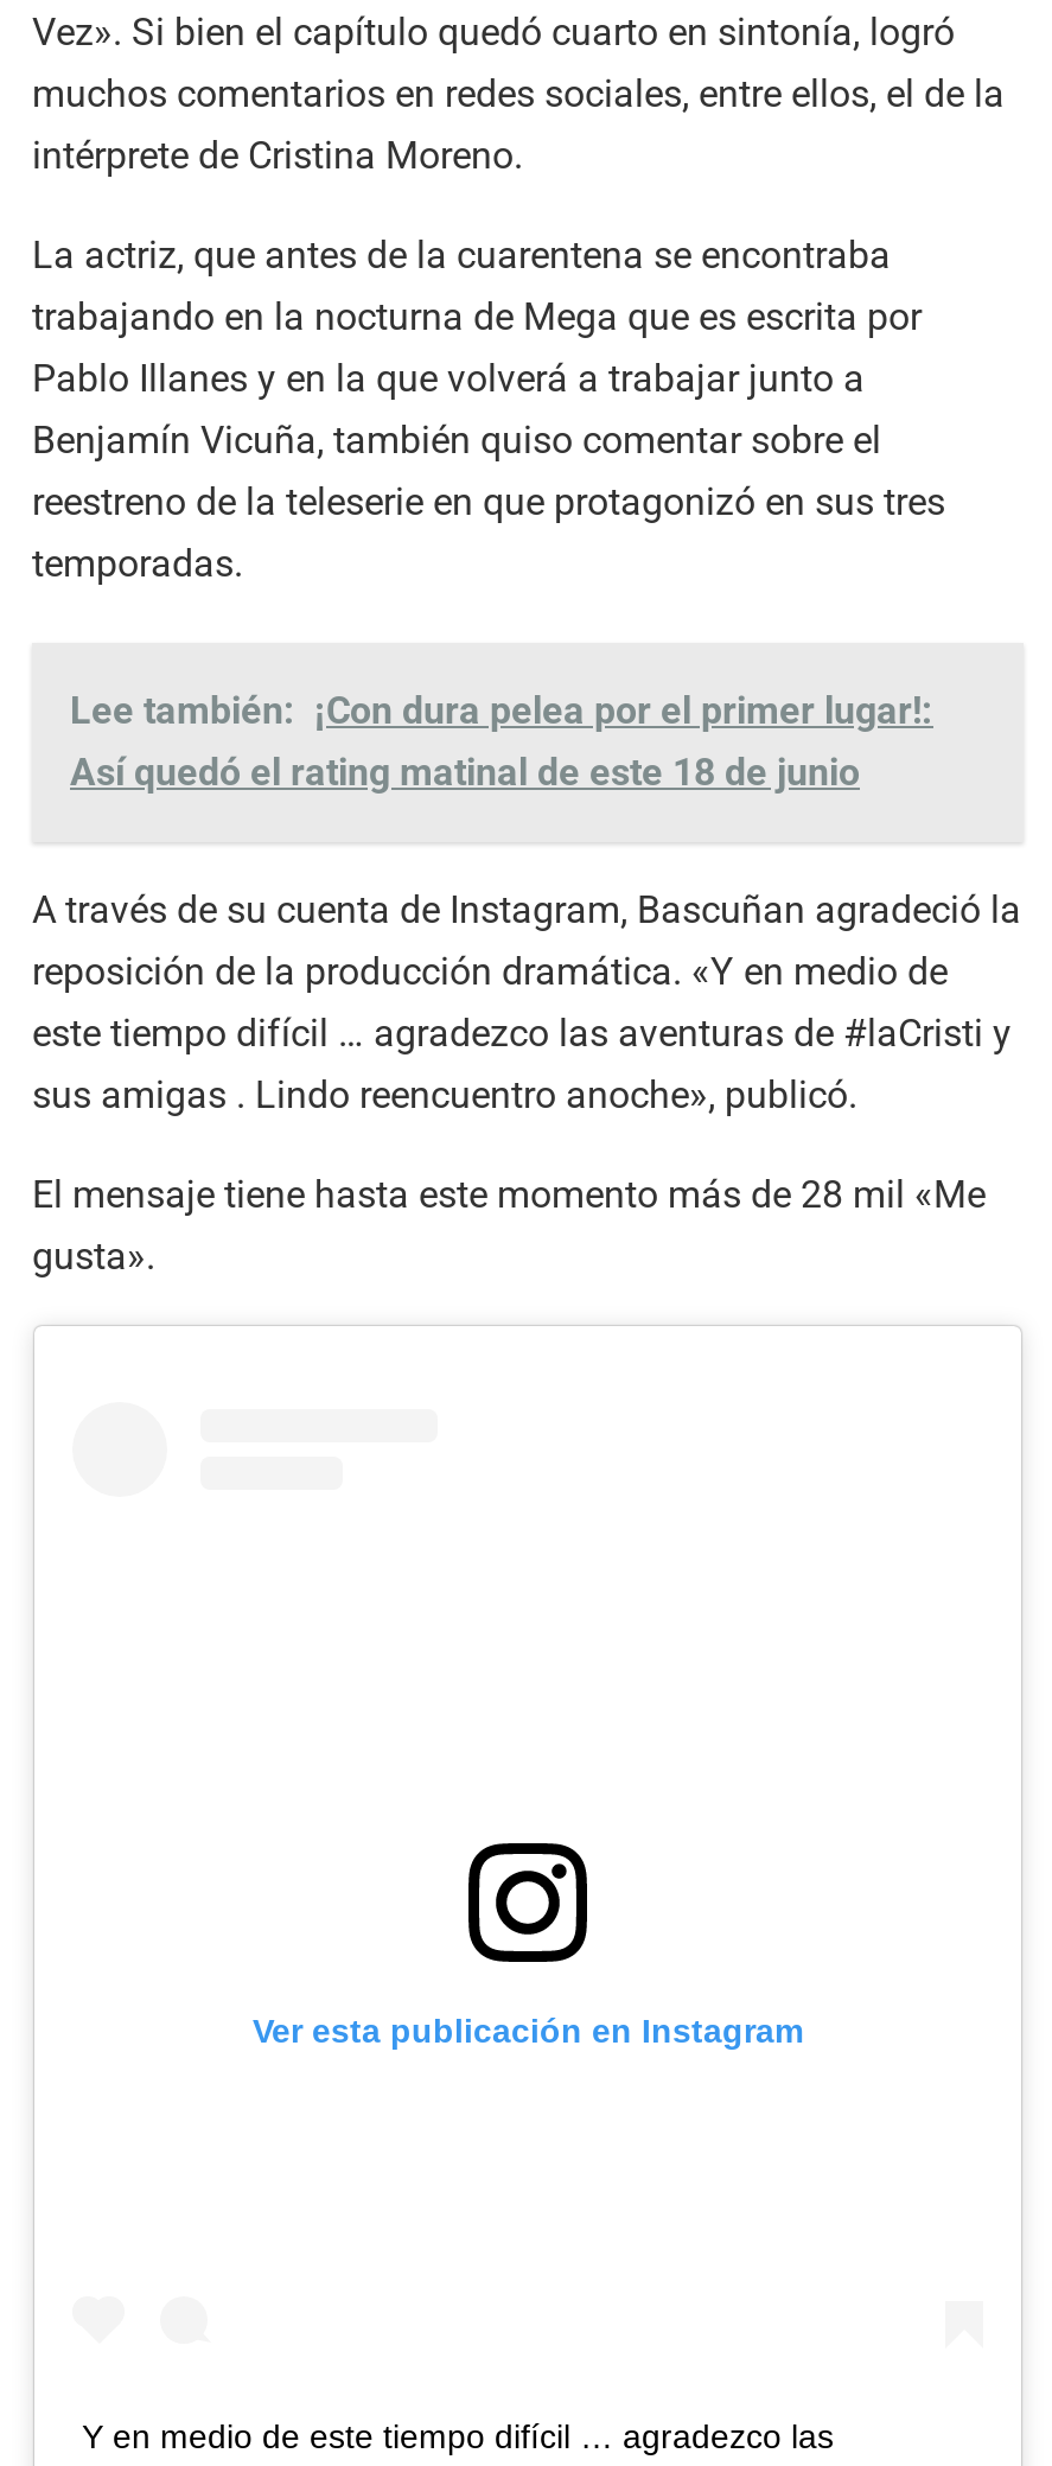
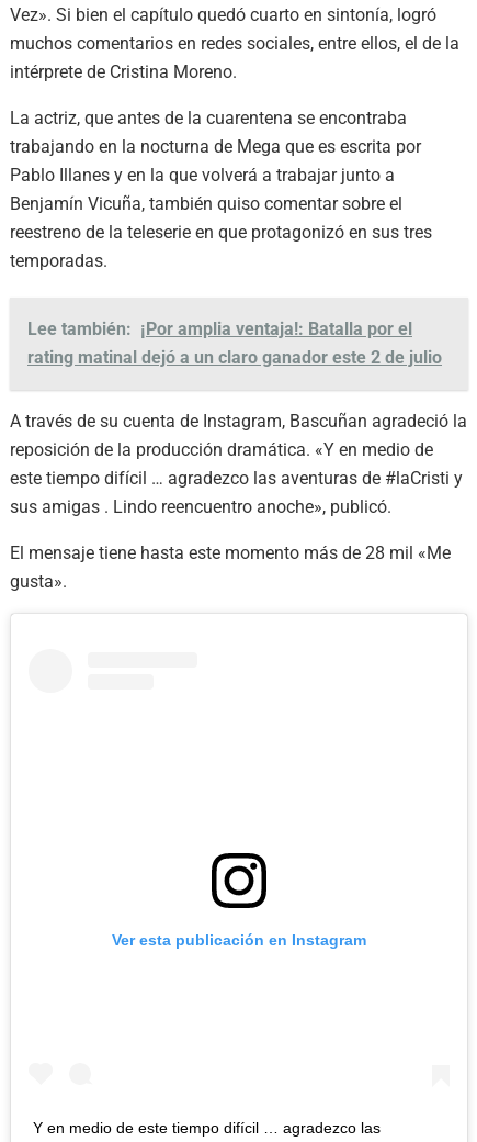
- Lee también: ¡Con dura pelea por el primer lugar!:
- Así quedó el rating matinal de este 18 de junio
+ Lee también: ¡Por amplia ventaja!: Batalla por el
+ rating matinal dejó a un claro ganador este 2 de julio
